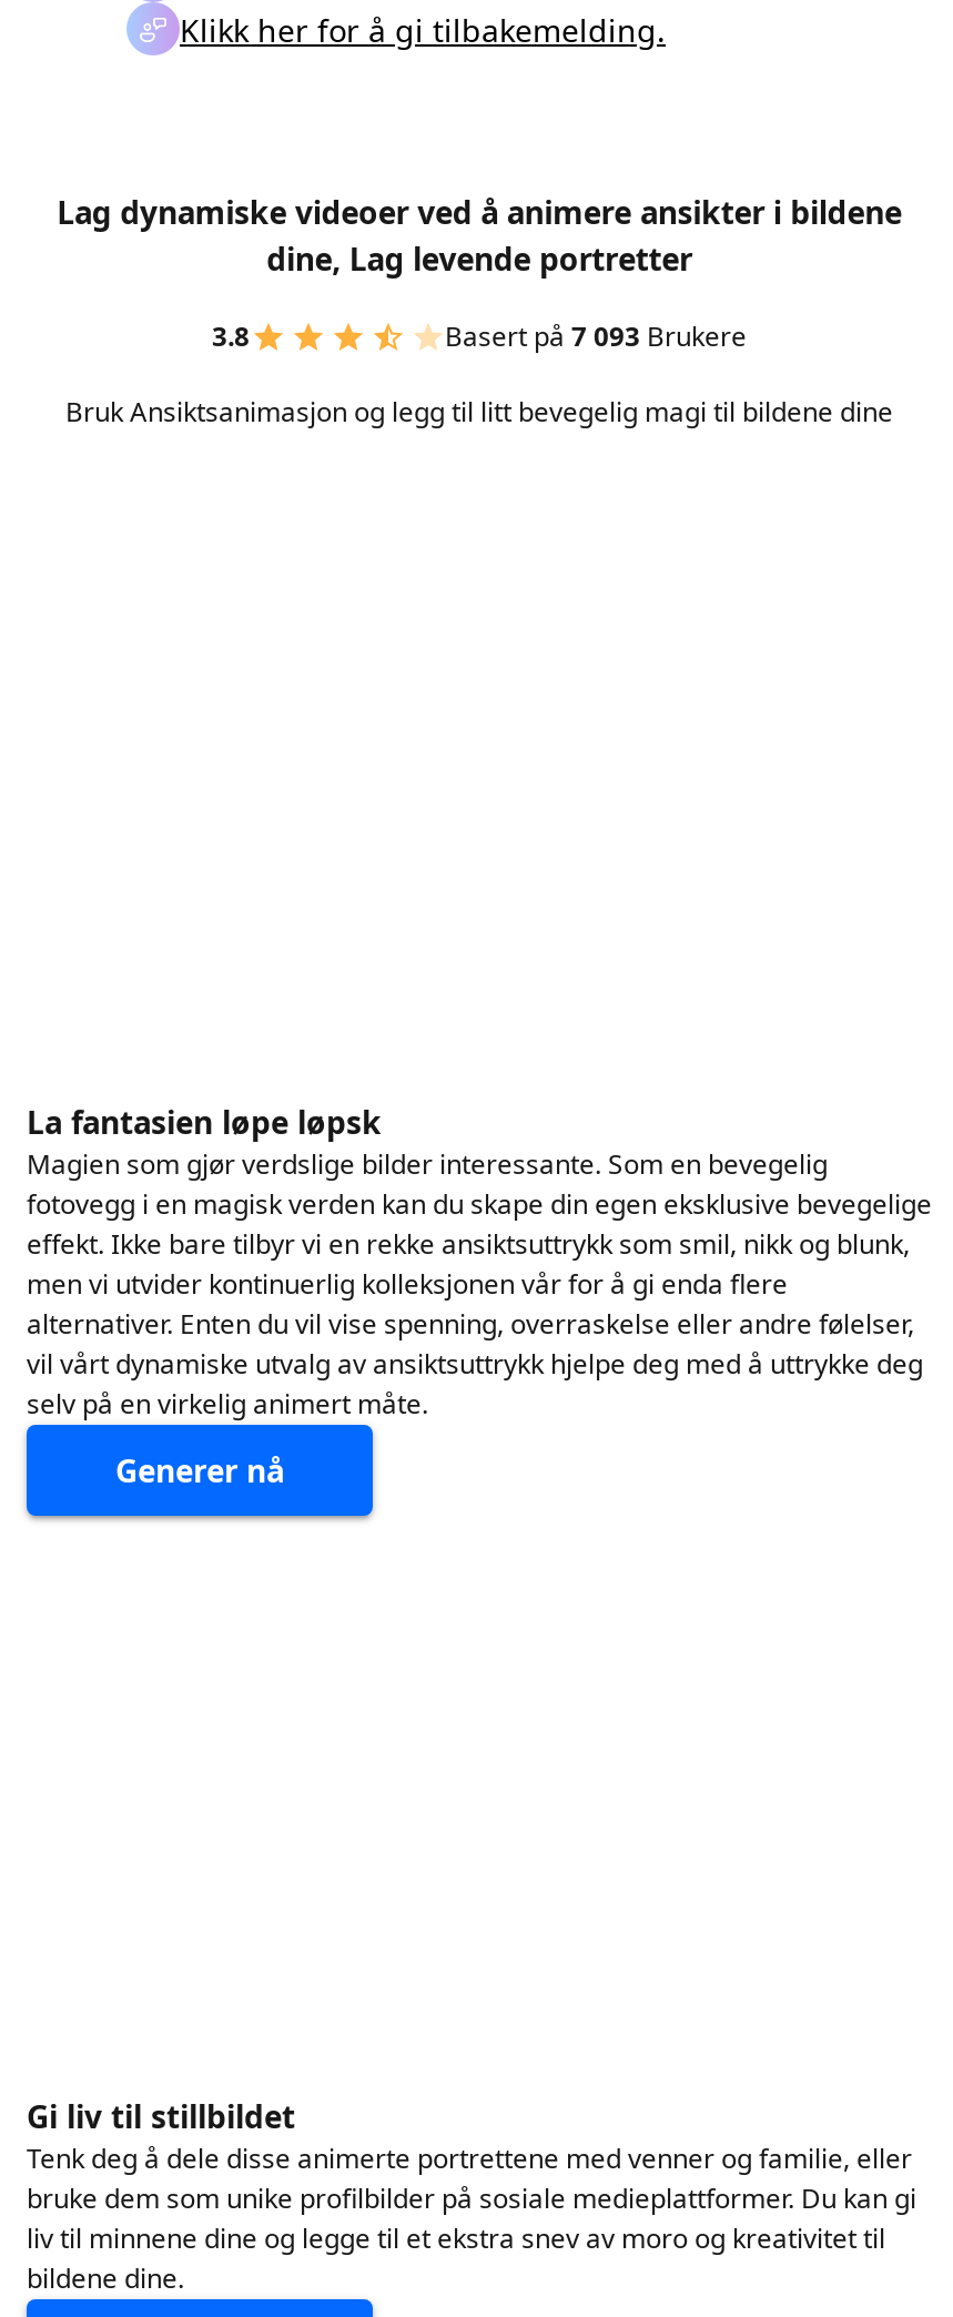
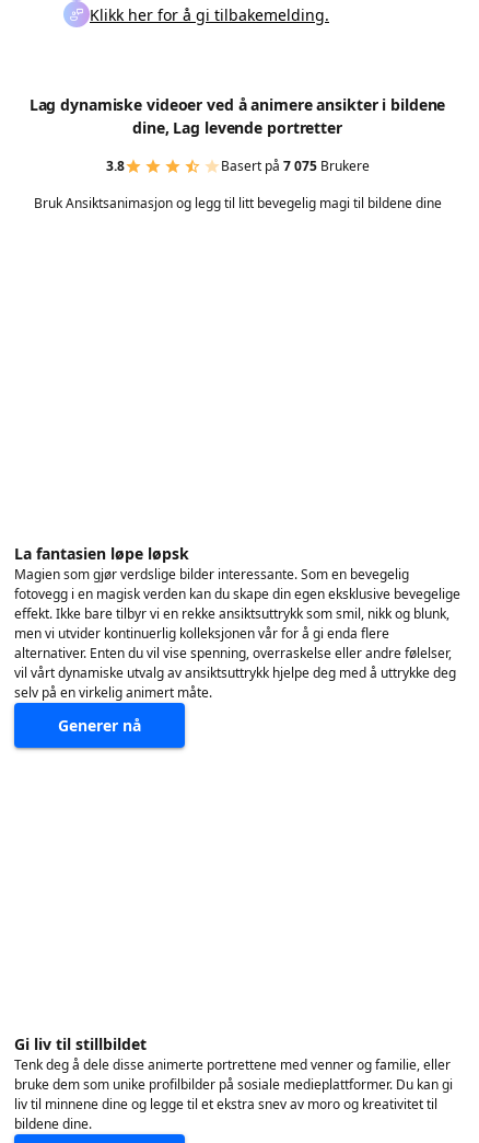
- Basert på 7 093 Brukere
+ Basert på 7 075 Brukere
